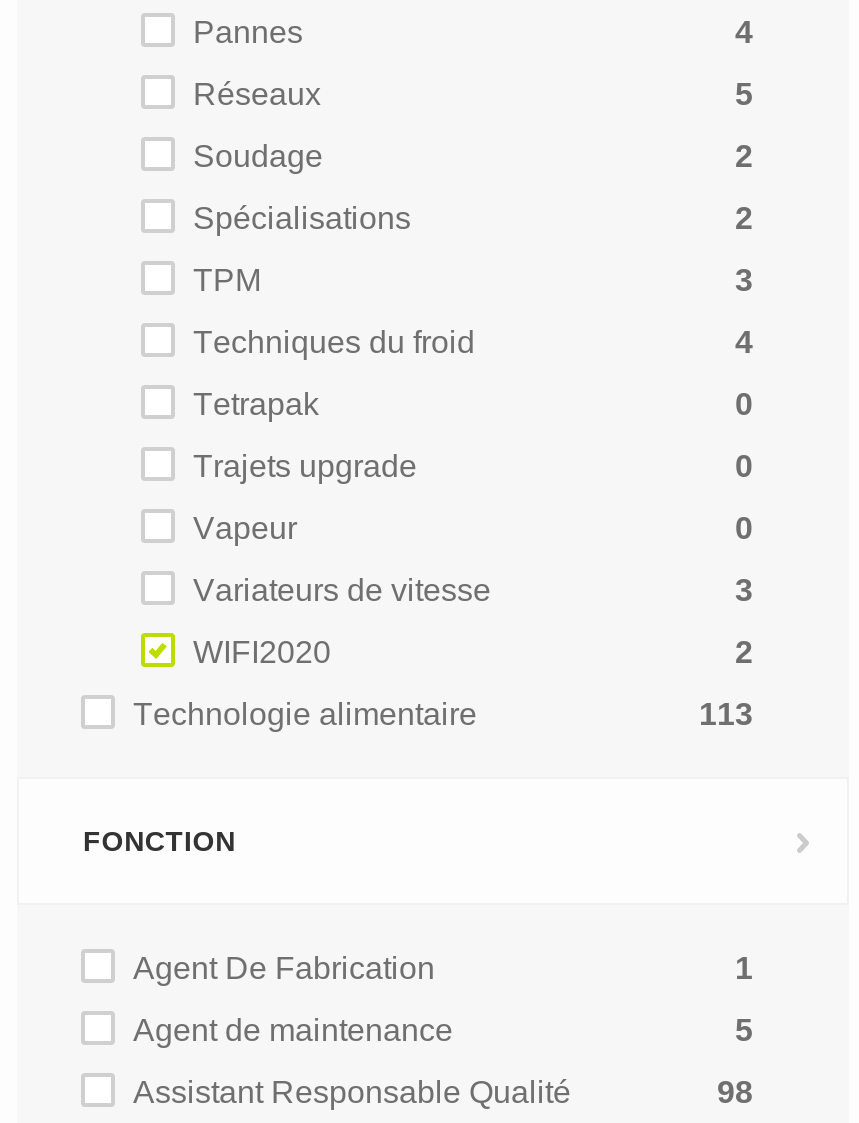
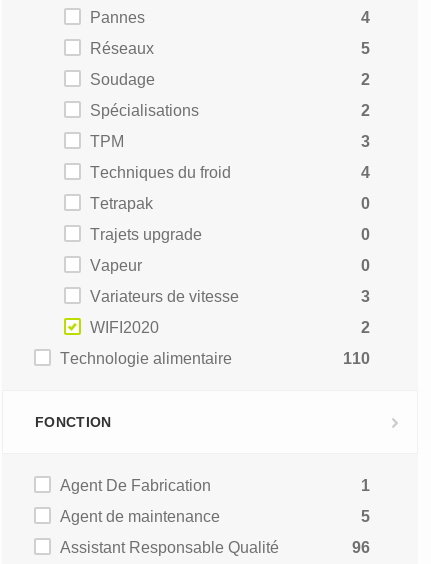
- 113
+ 110

- 98
+ 96
